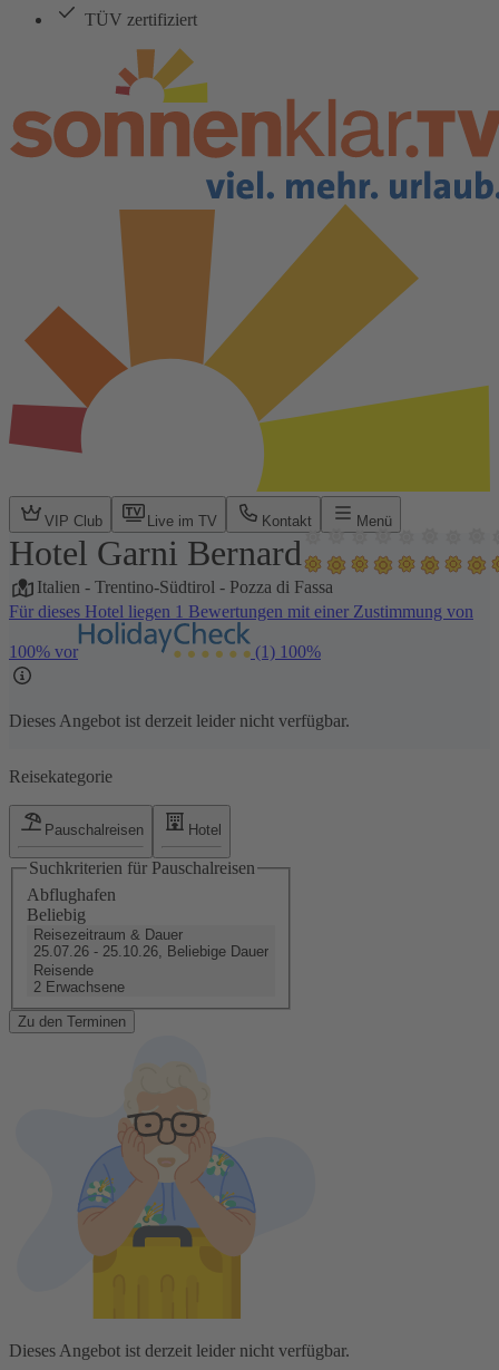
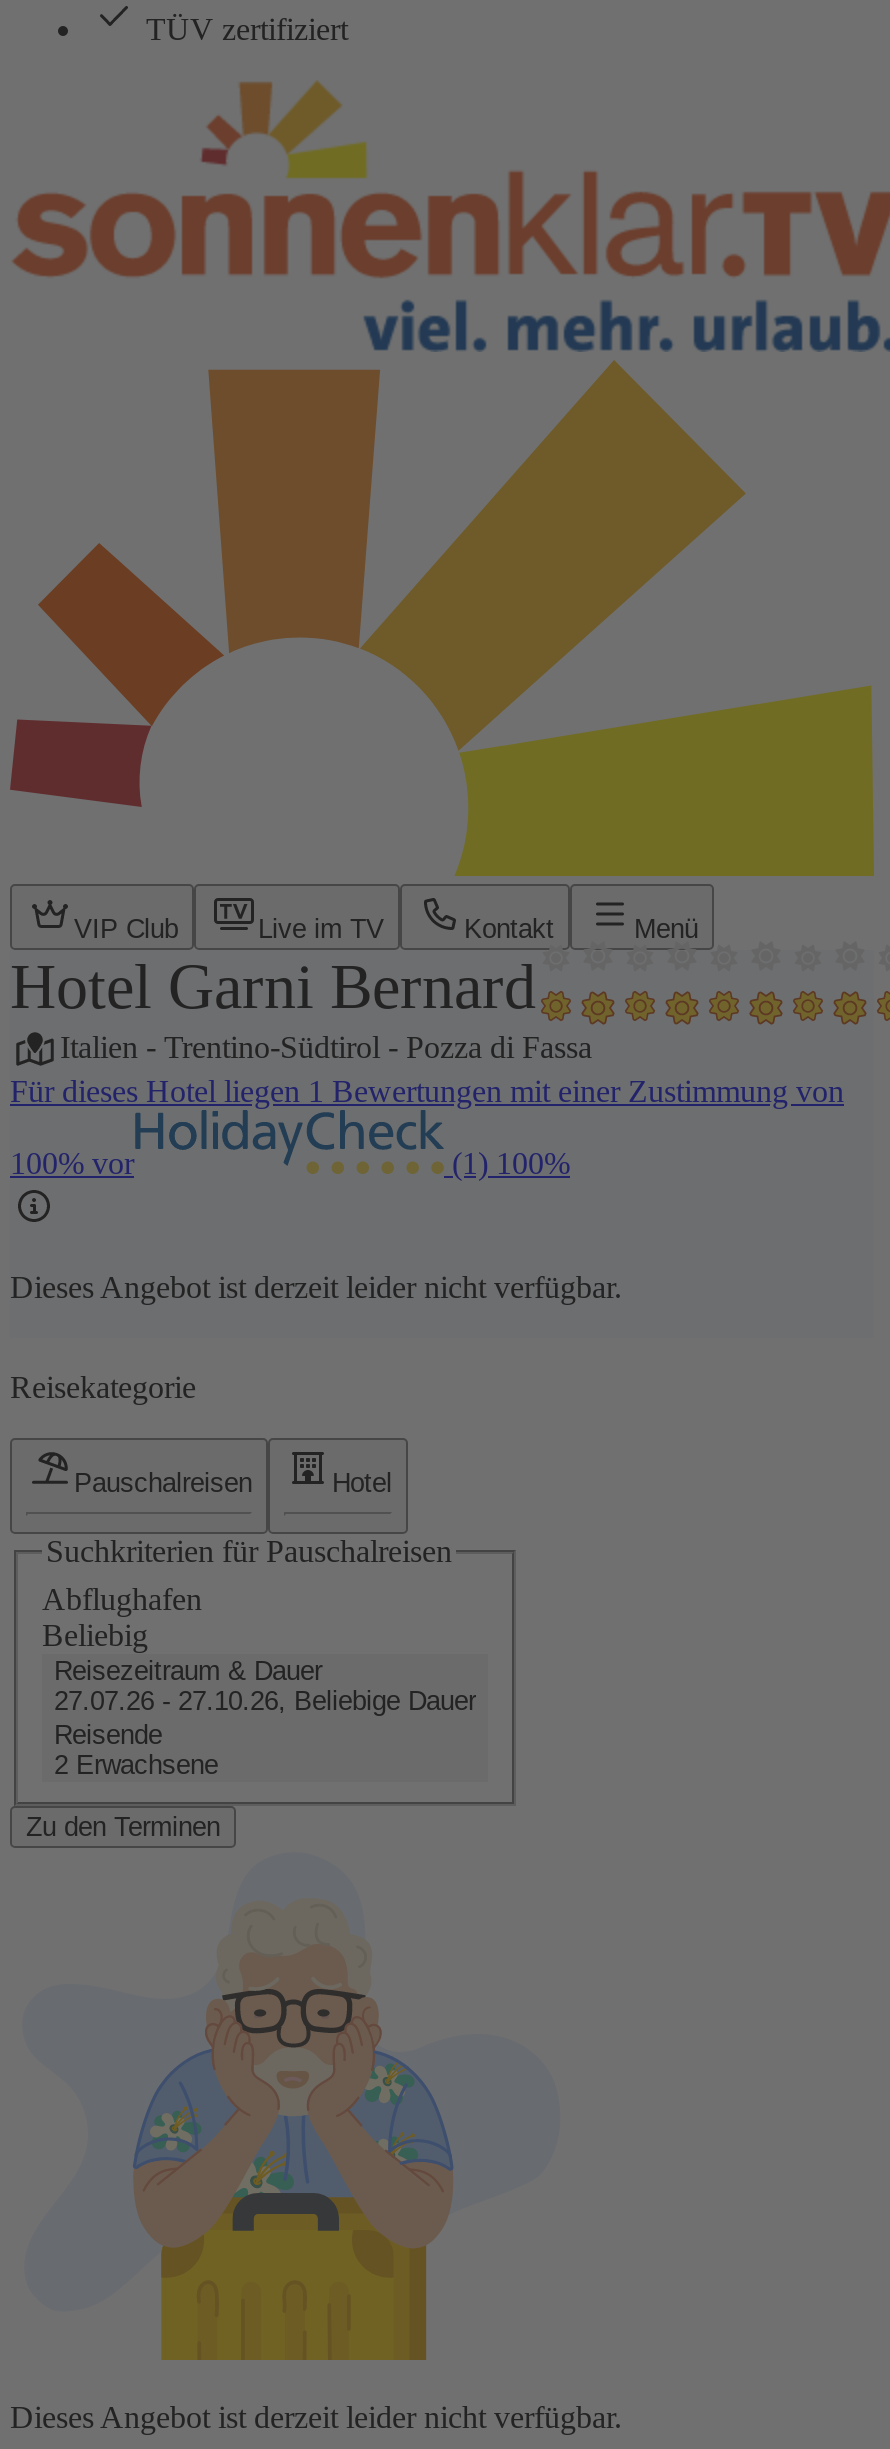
- 25.07.26 - 25.10.26, Beliebige Dauer
+ 27.07.26 - 27.10.26, Beliebige Dauer
